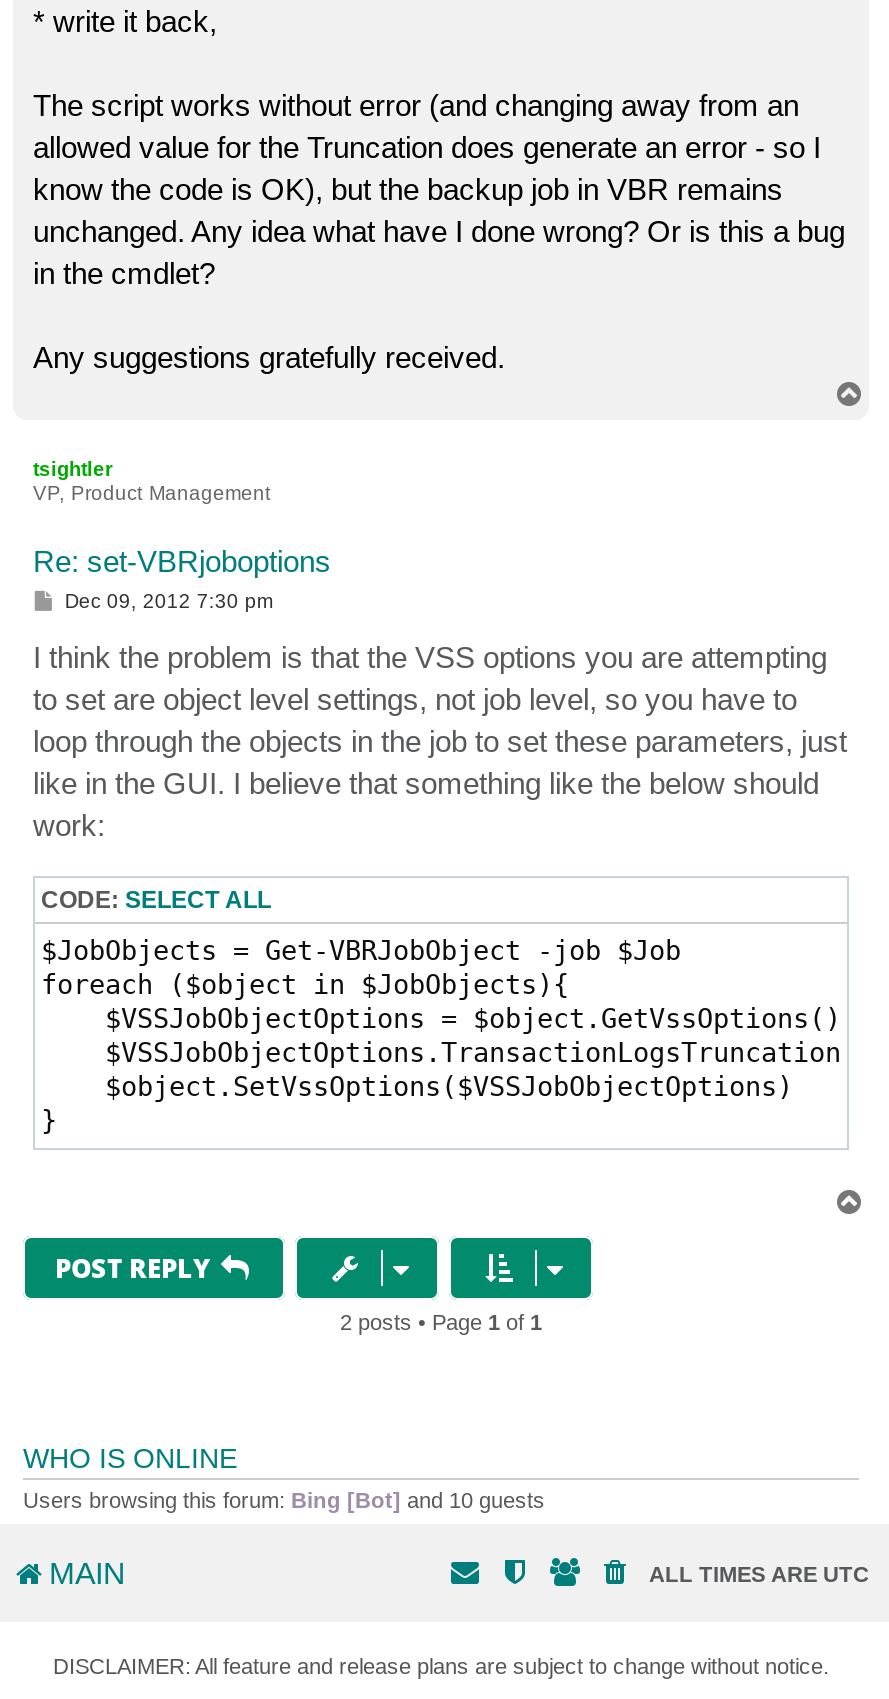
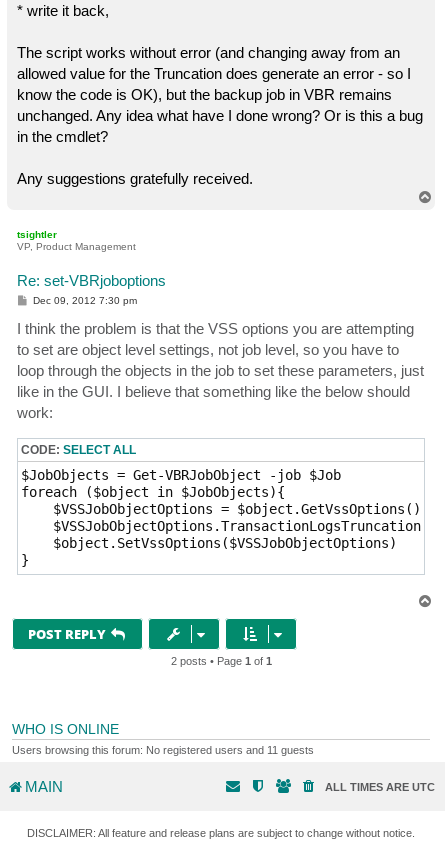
- Users browsing this forum: Bing [Bot] and 10 guests
+ Users browsing this forum: No registered users and 11 guests
